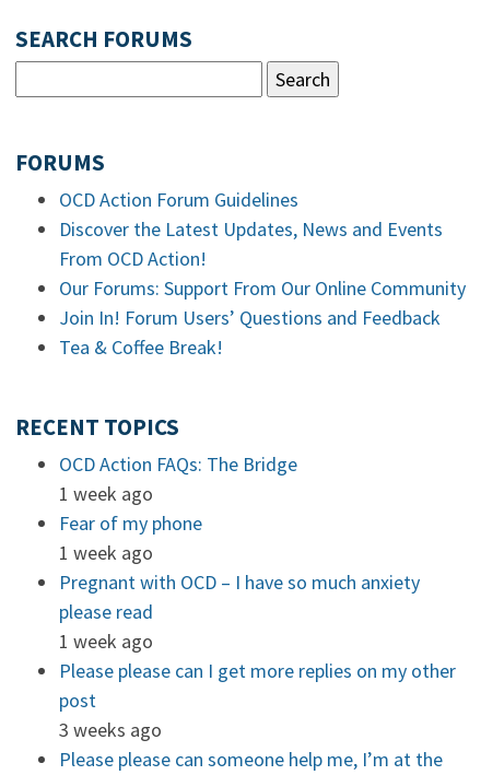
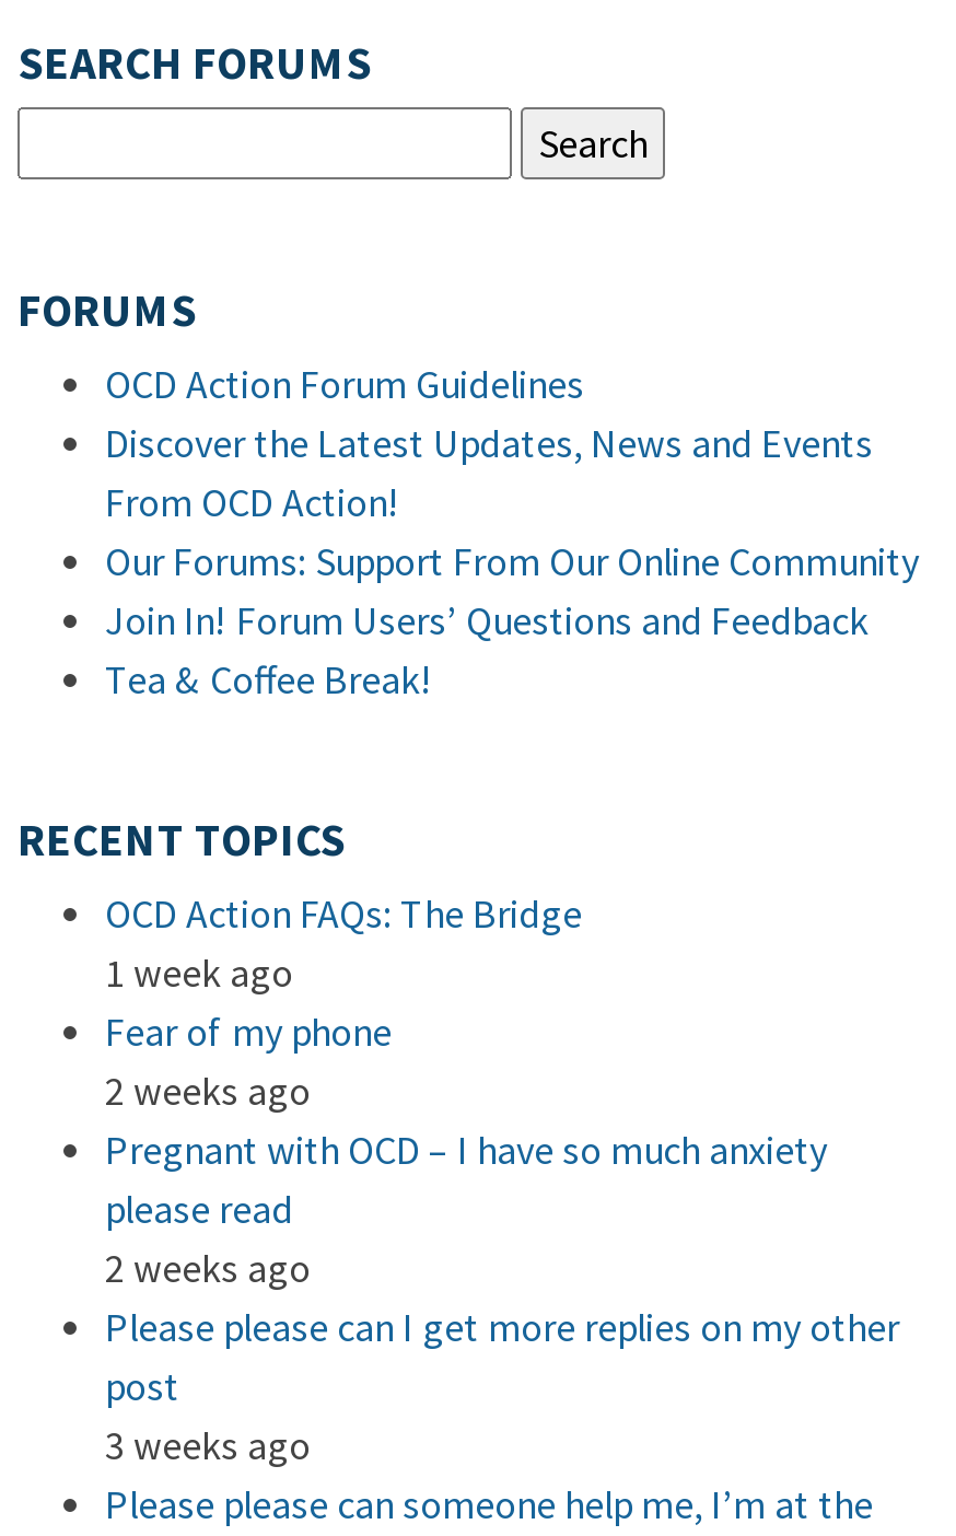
- 1 week ago
+ 2 weeks ago

- 1 week ago
+ 2 weeks ago
